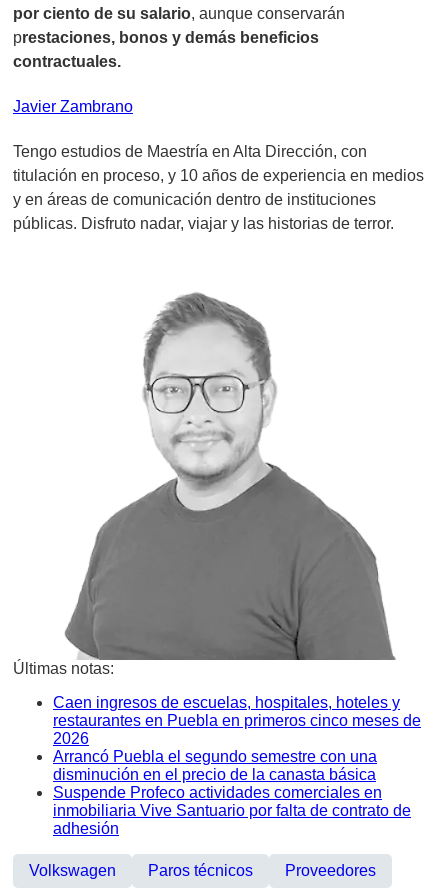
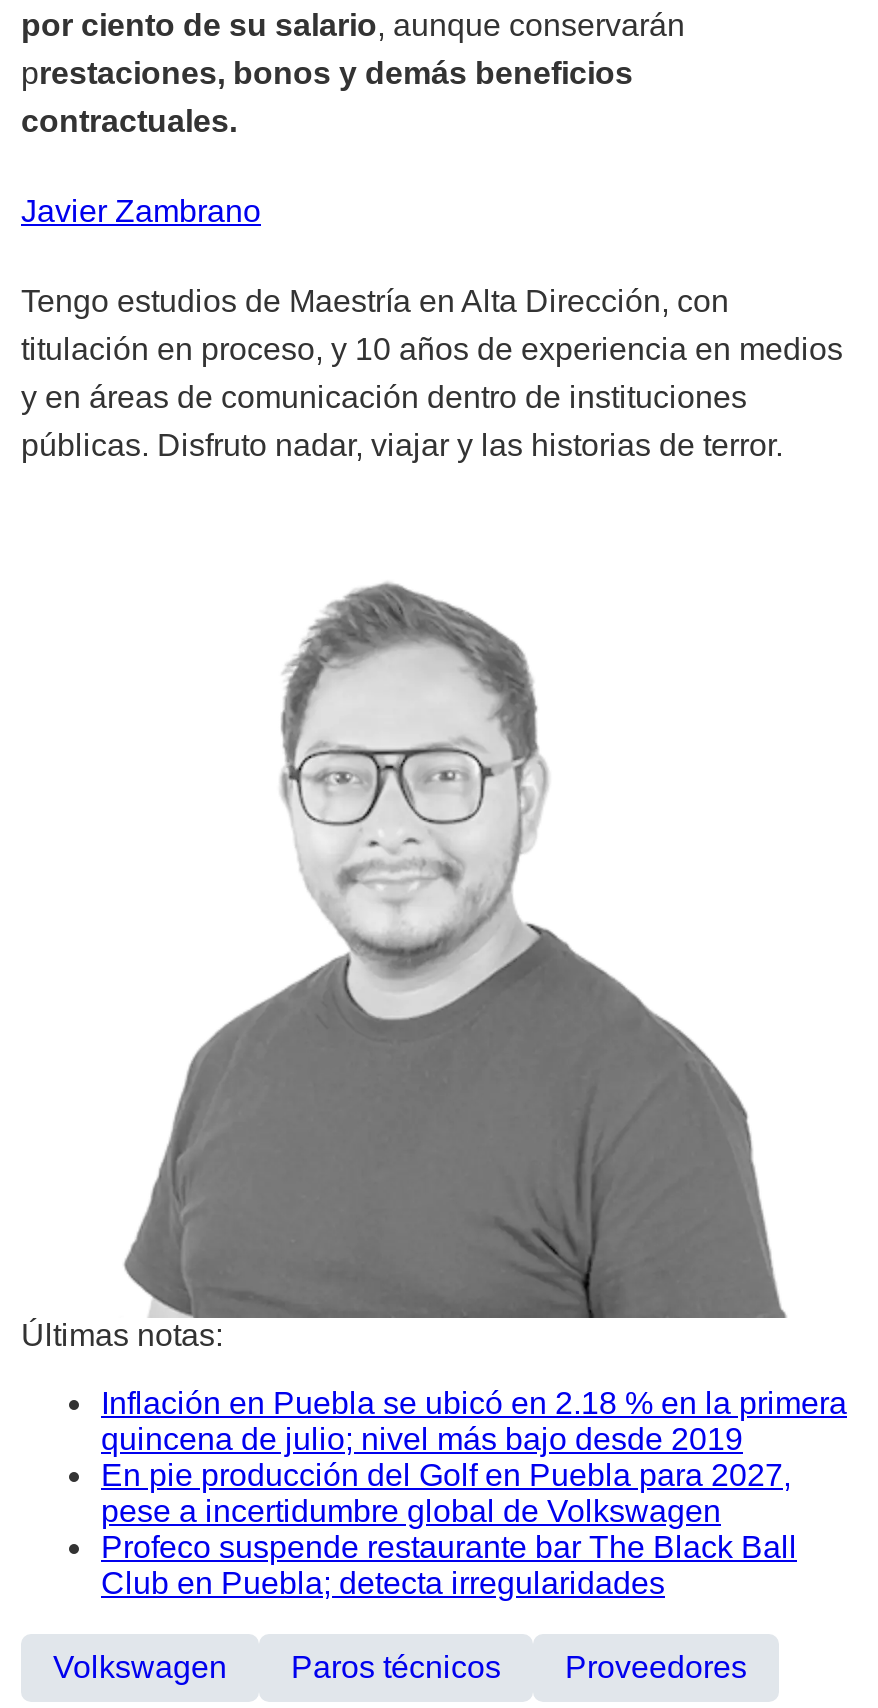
- Caen ingresos de escuelas, hospitales, hoteles y
- restaurantes en Puebla en primeros cinco meses de
- 2026
- Arrancó Puebla el segundo semestre con una
- disminución en el precio de la canasta básica
- Suspende Profeco actividades comerciales en
- inmobiliaria Vive Santuario por falta de contrato de
- adhesión
+ Inflación en Puebla se ubicó en 2.18 % en la primera
+ quincena de julio; nivel más bajo desde 2019
+ En pie producción del Golf en Puebla para 2027,
+ pese a incertidumbre global de Volkswagen
+ Profeco suspende restaurante bar The Black Ball
+ Club en Puebla; detecta irregularidades
